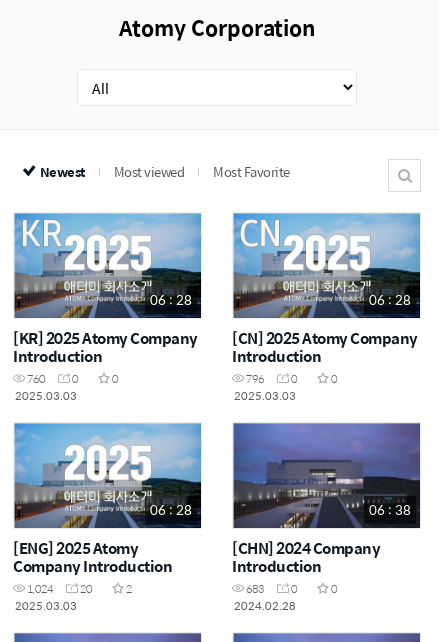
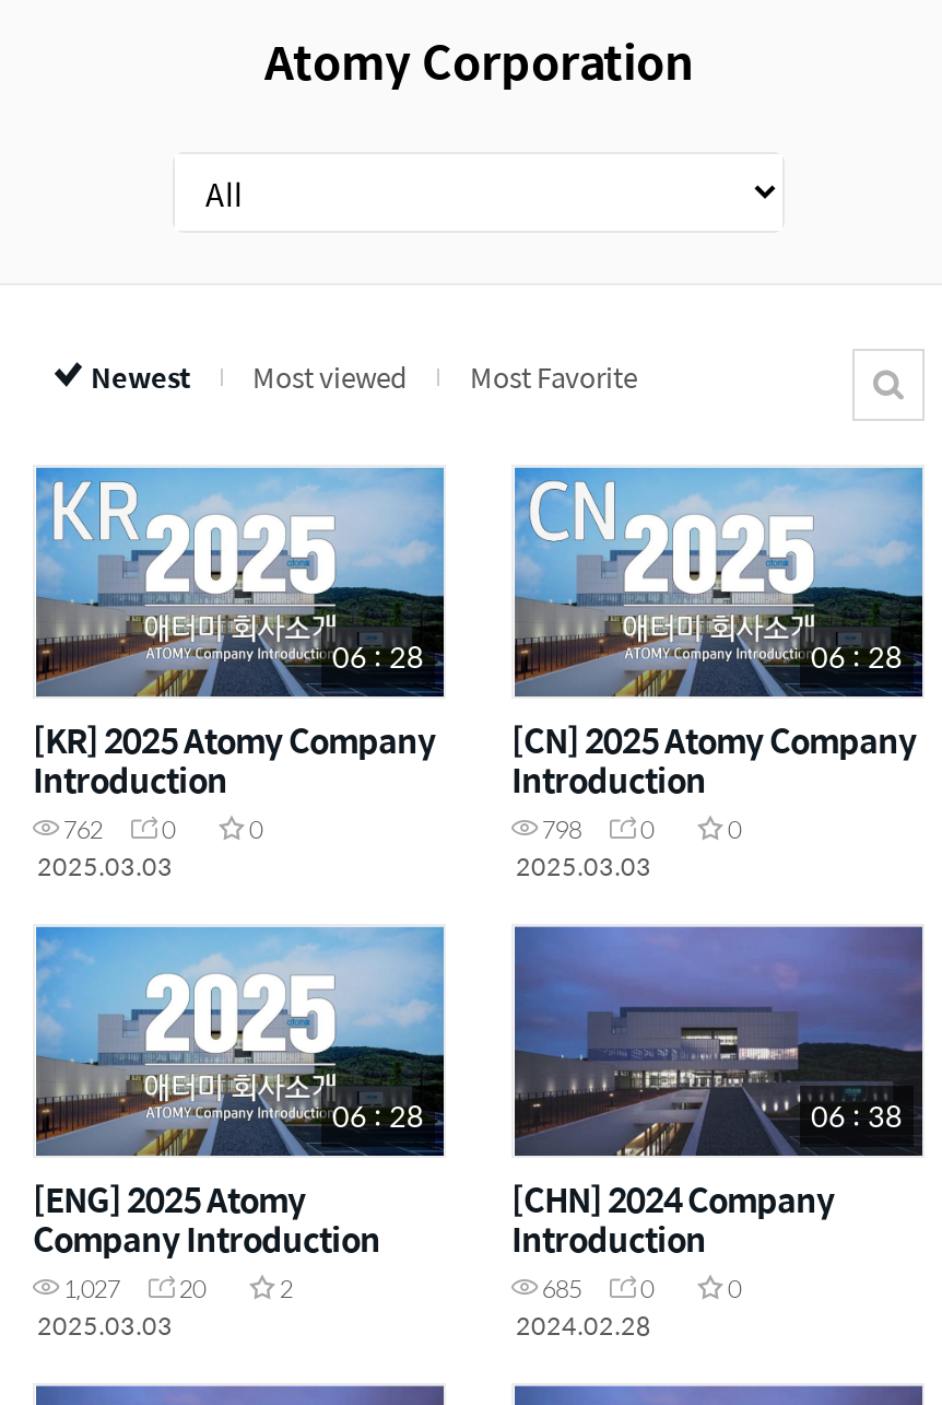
- 760 0 0
+ 762 0 0

- 796 0 0
+ 798 0 0

- 1,024 20 2
+ 1,027 20 2

- 683 0 0
+ 685 0 0
